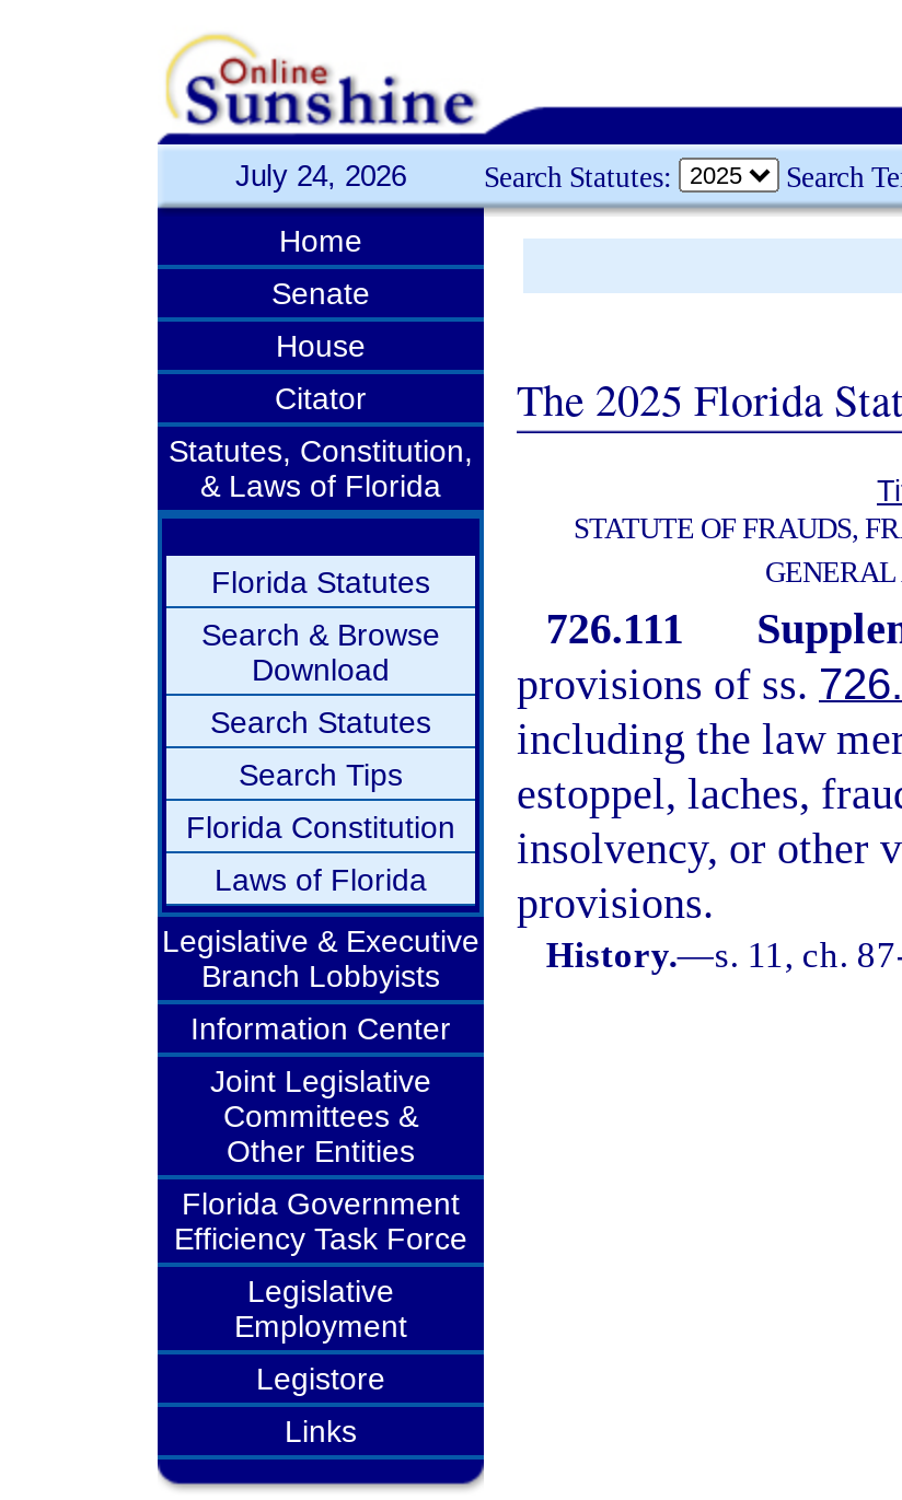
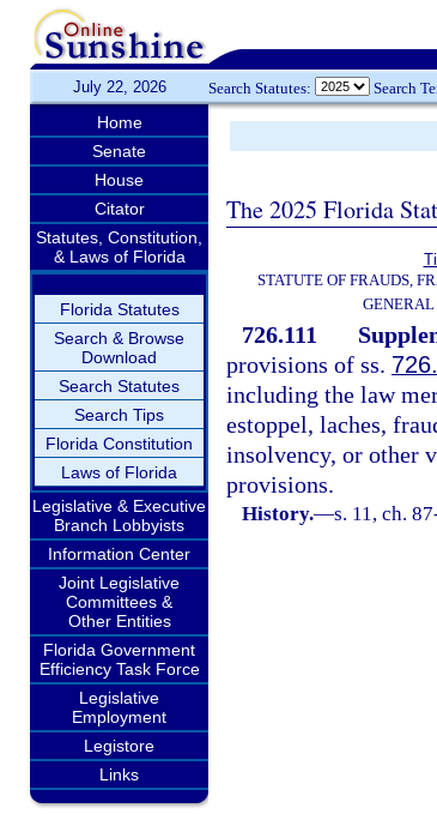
- July 24, 2026
+ July 22, 2026
